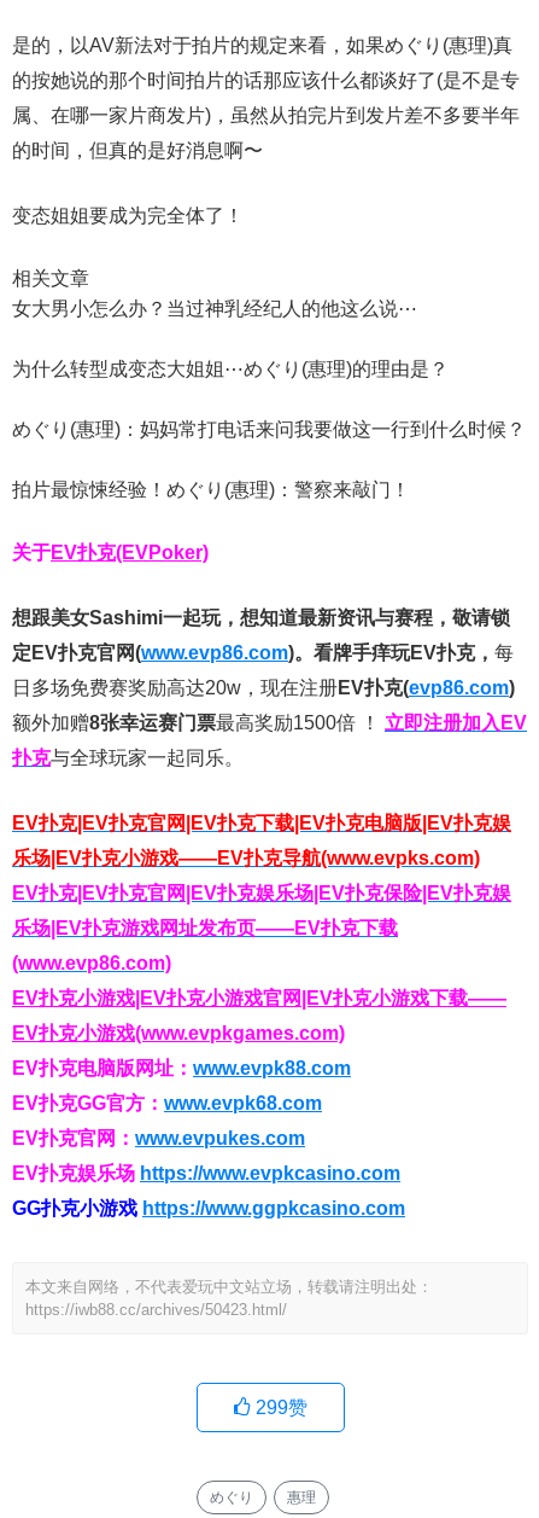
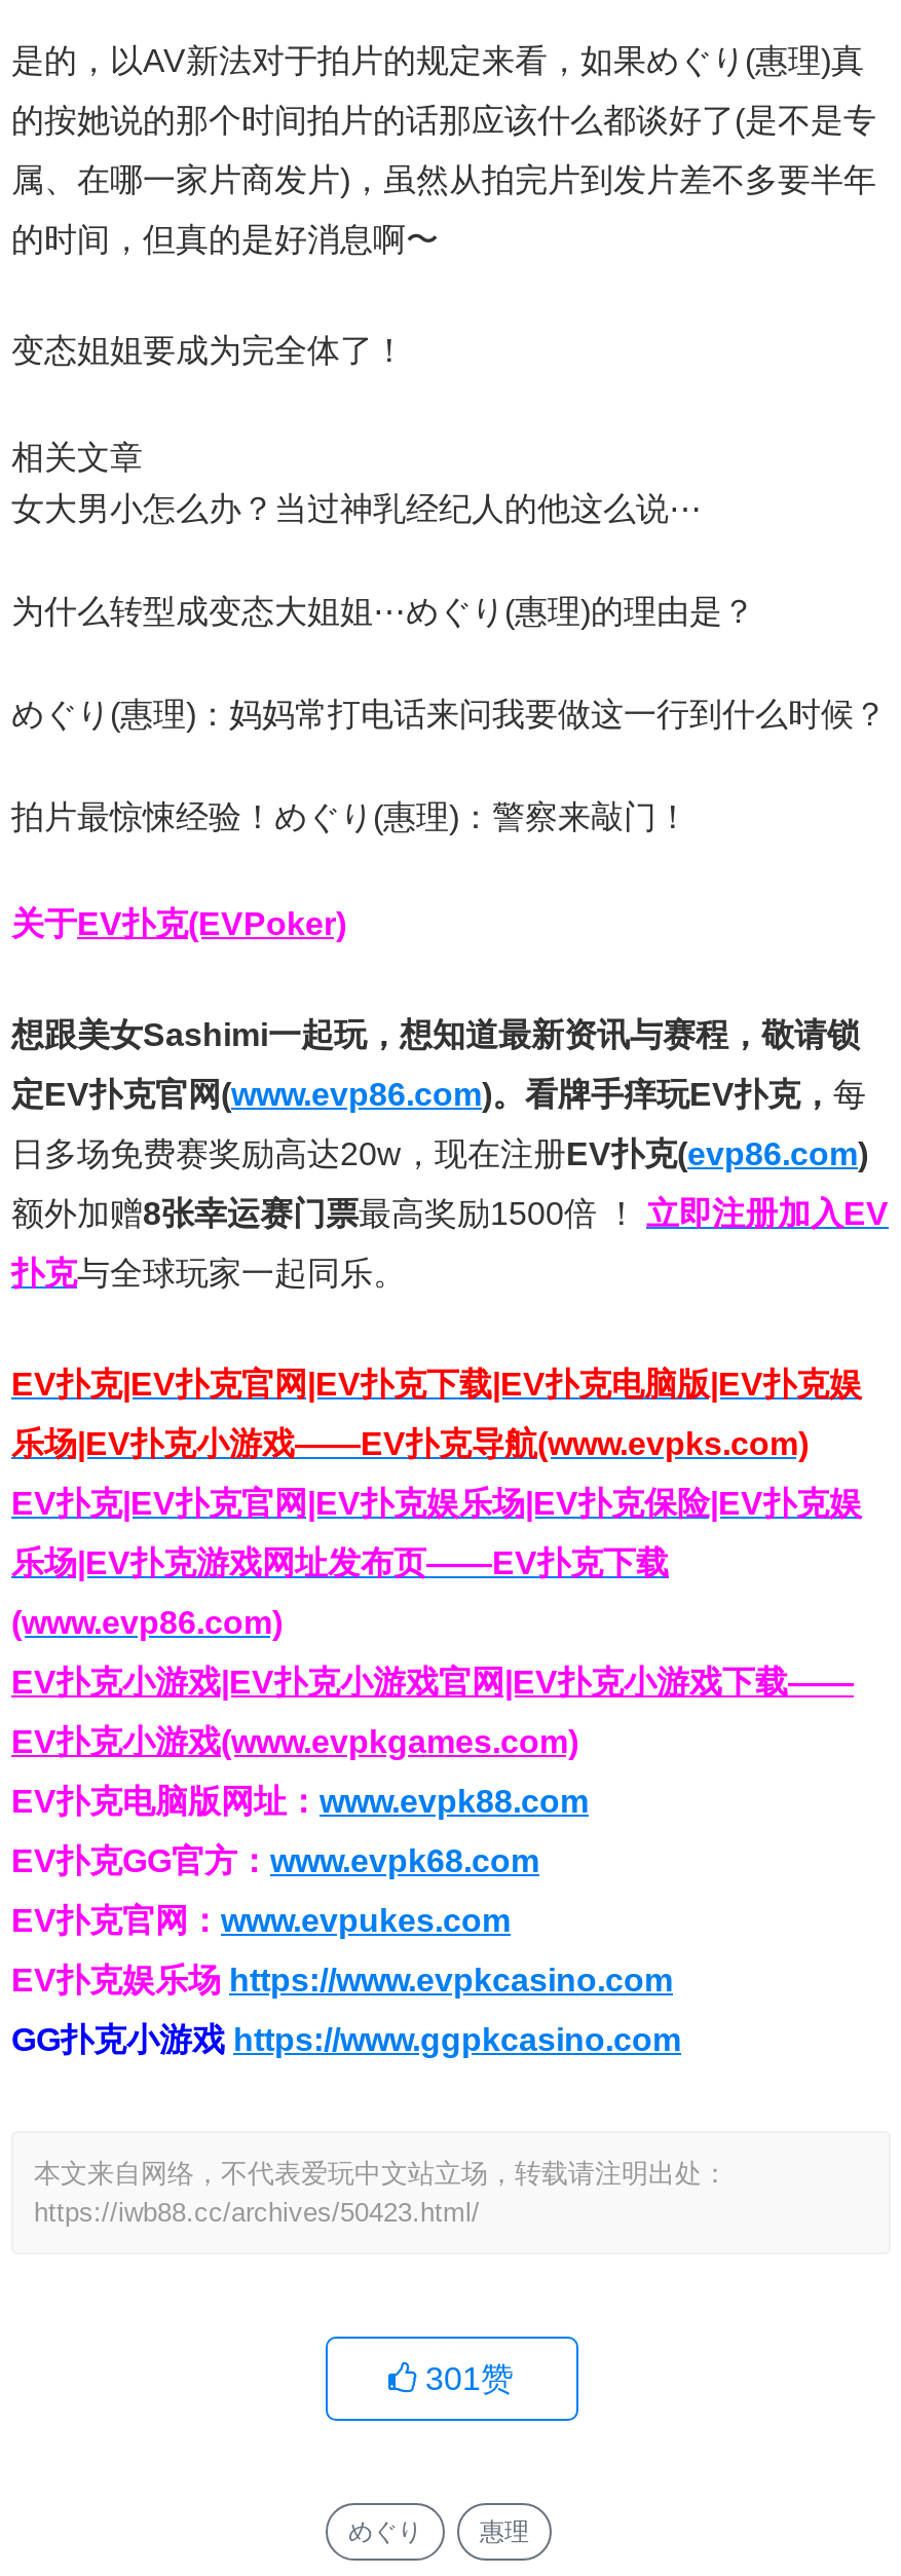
- 299赞
+ 301赞
